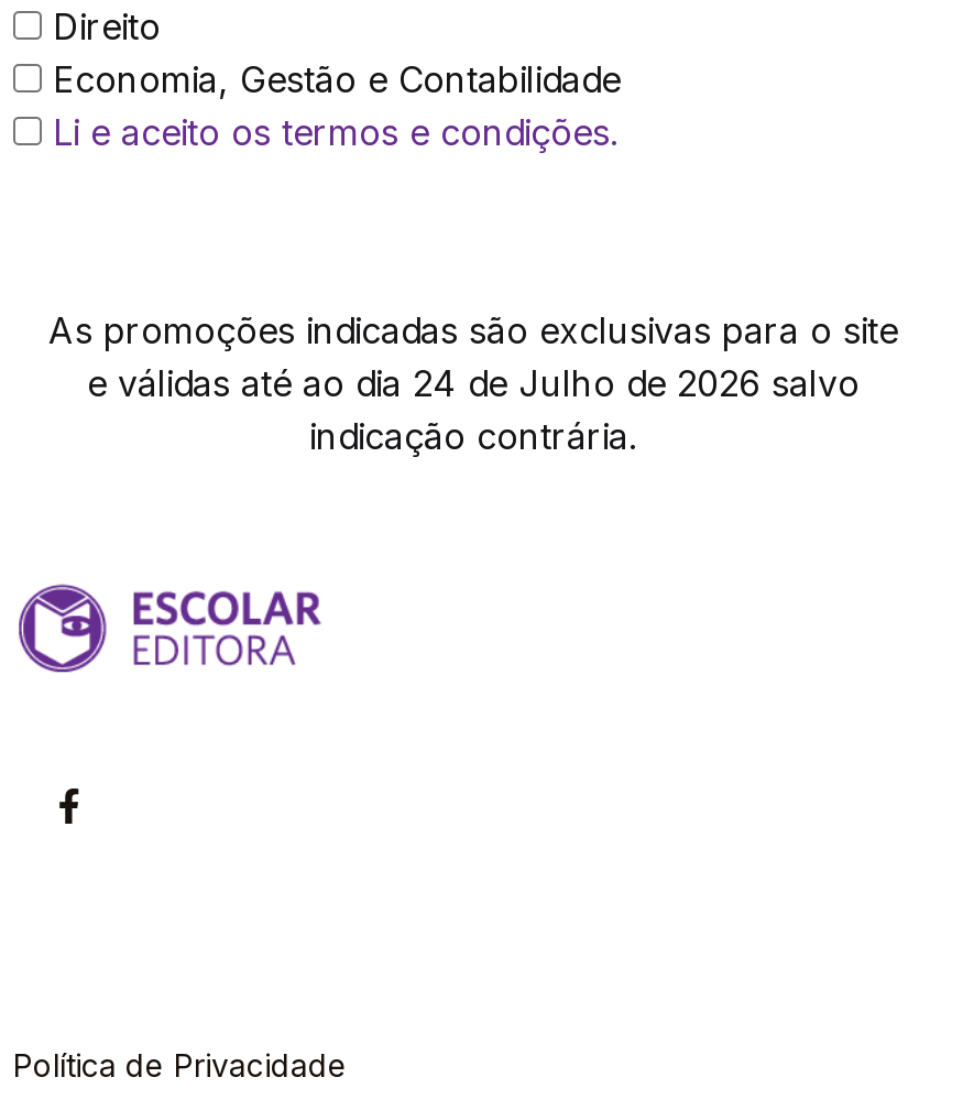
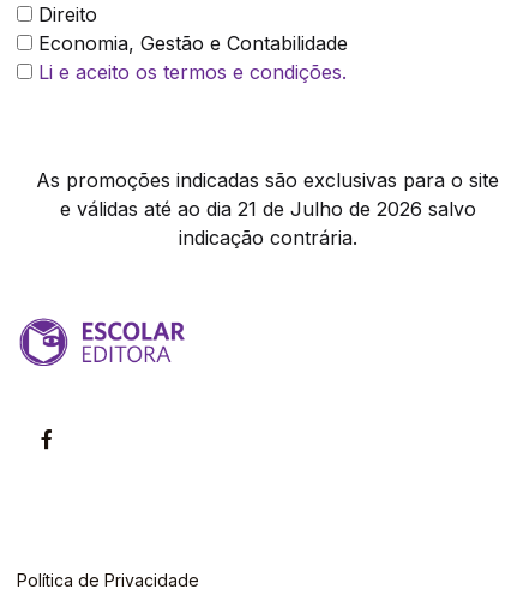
- e válidas até ao dia 24 de Julho de 2026 salvo
+ e válidas até ao dia 21 de Julho de 2026 salvo
